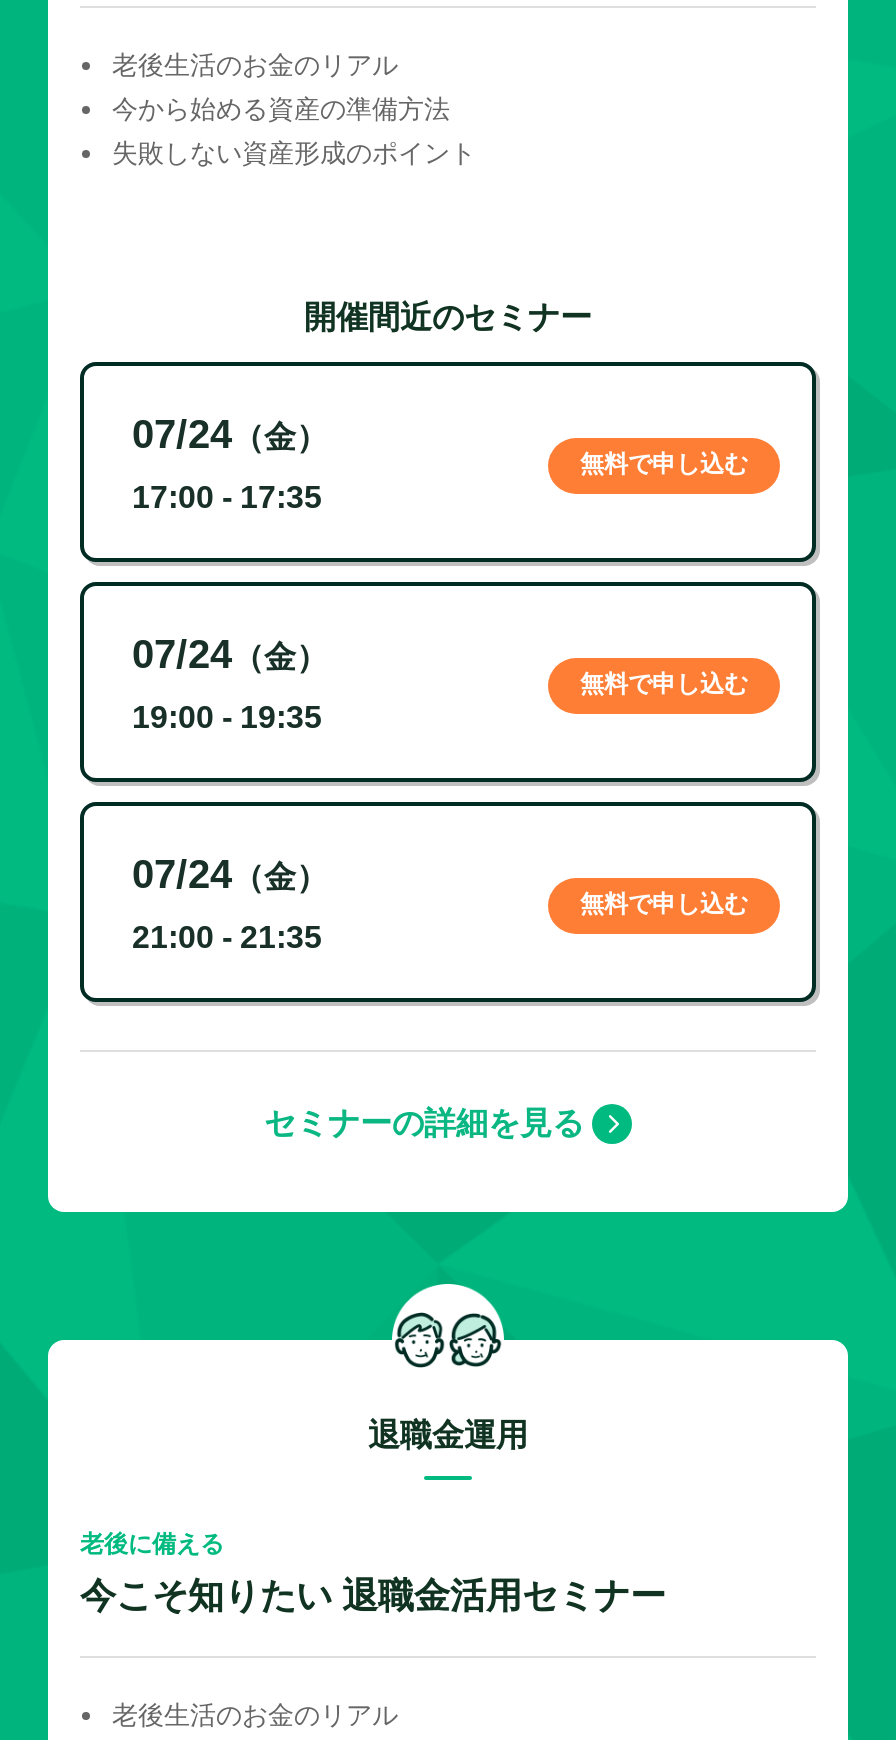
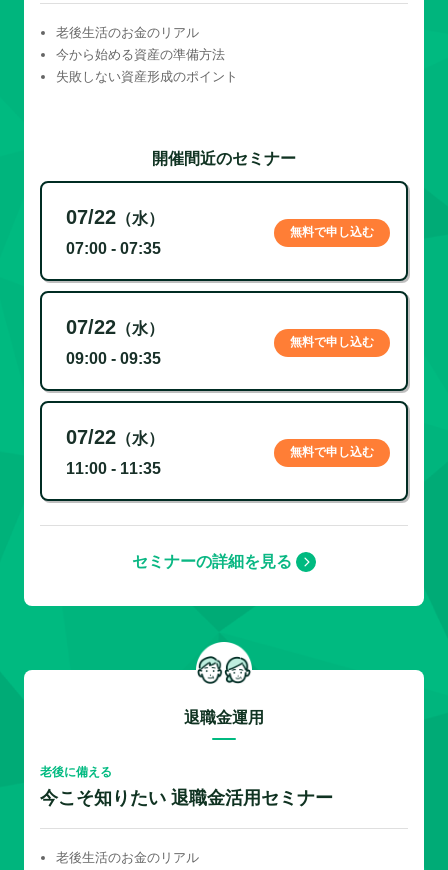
- 07/24（金）
+ 07/22（水）

- 17:00 - 17:35
+ 07:00 - 07:35

- 07/24（金）
+ 07/22（水）

- 19:00 - 19:35
+ 09:00 - 09:35

- 07/24（金）
+ 07/22（水）

- 21:00 - 21:35
+ 11:00 - 11:35
